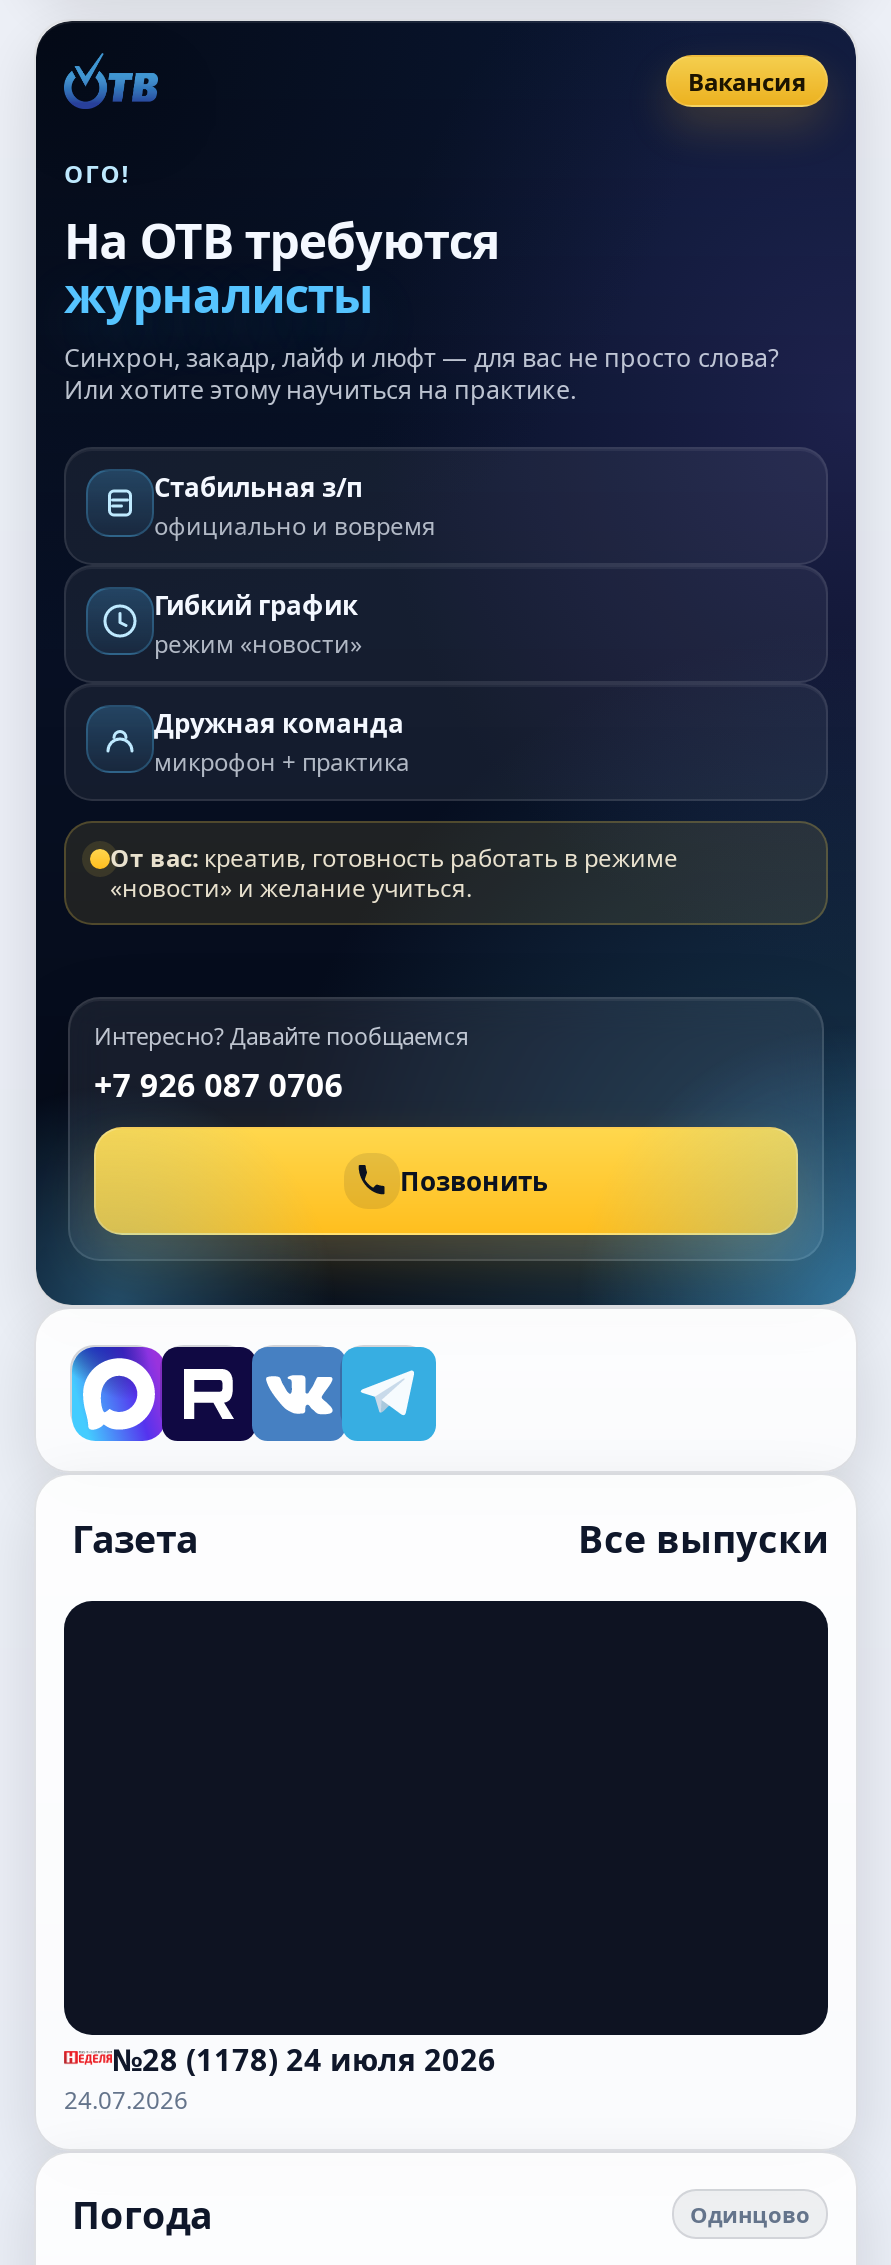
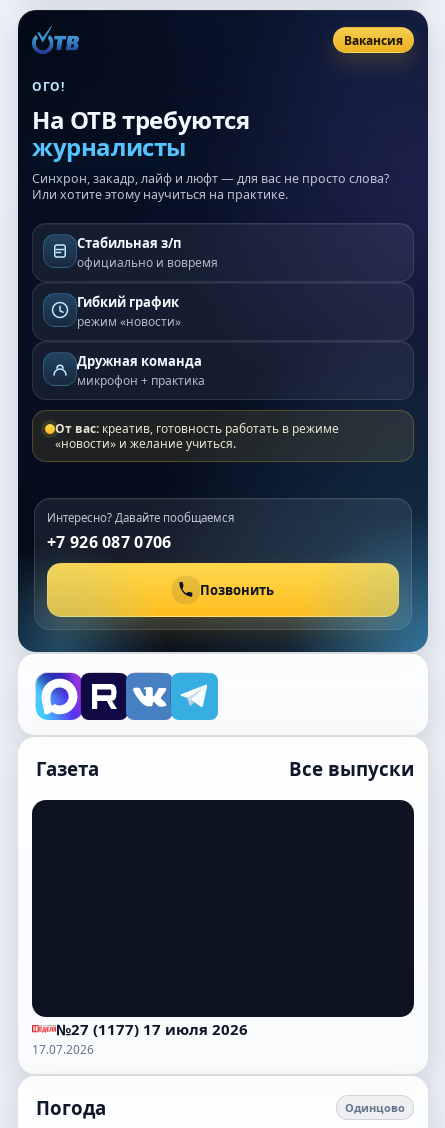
- №28 (1178) 24 июля 2026
+ №27 (1177) 17 июля 2026

- 24.07.2026
+ 17.07.2026
